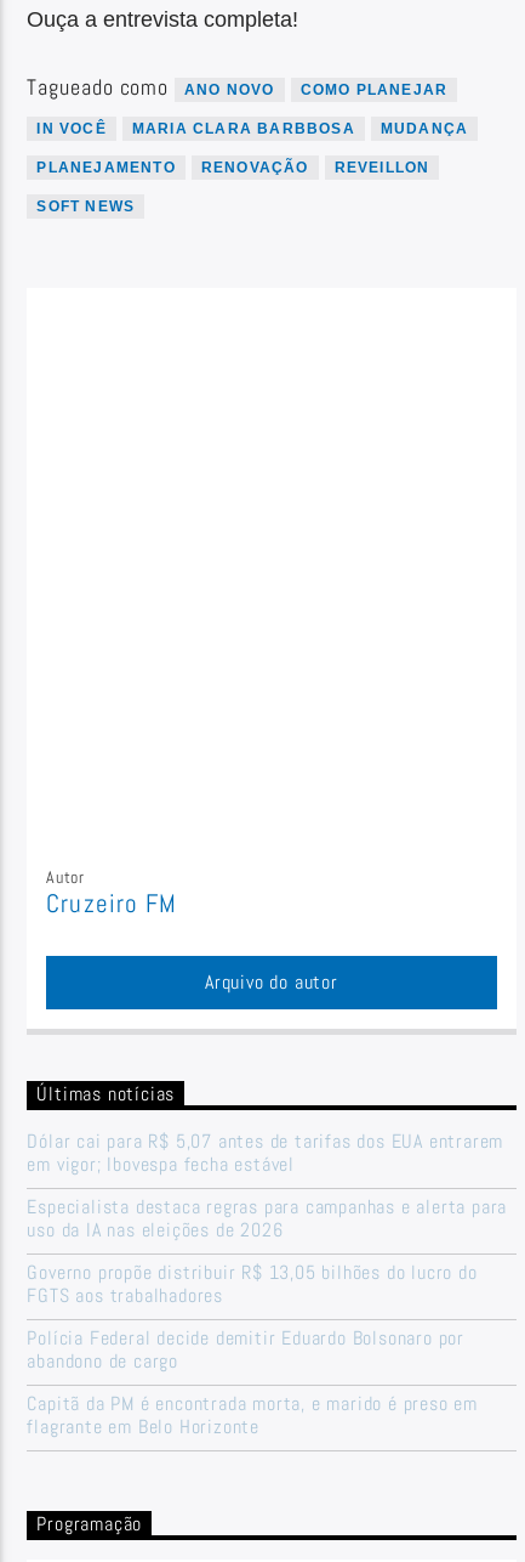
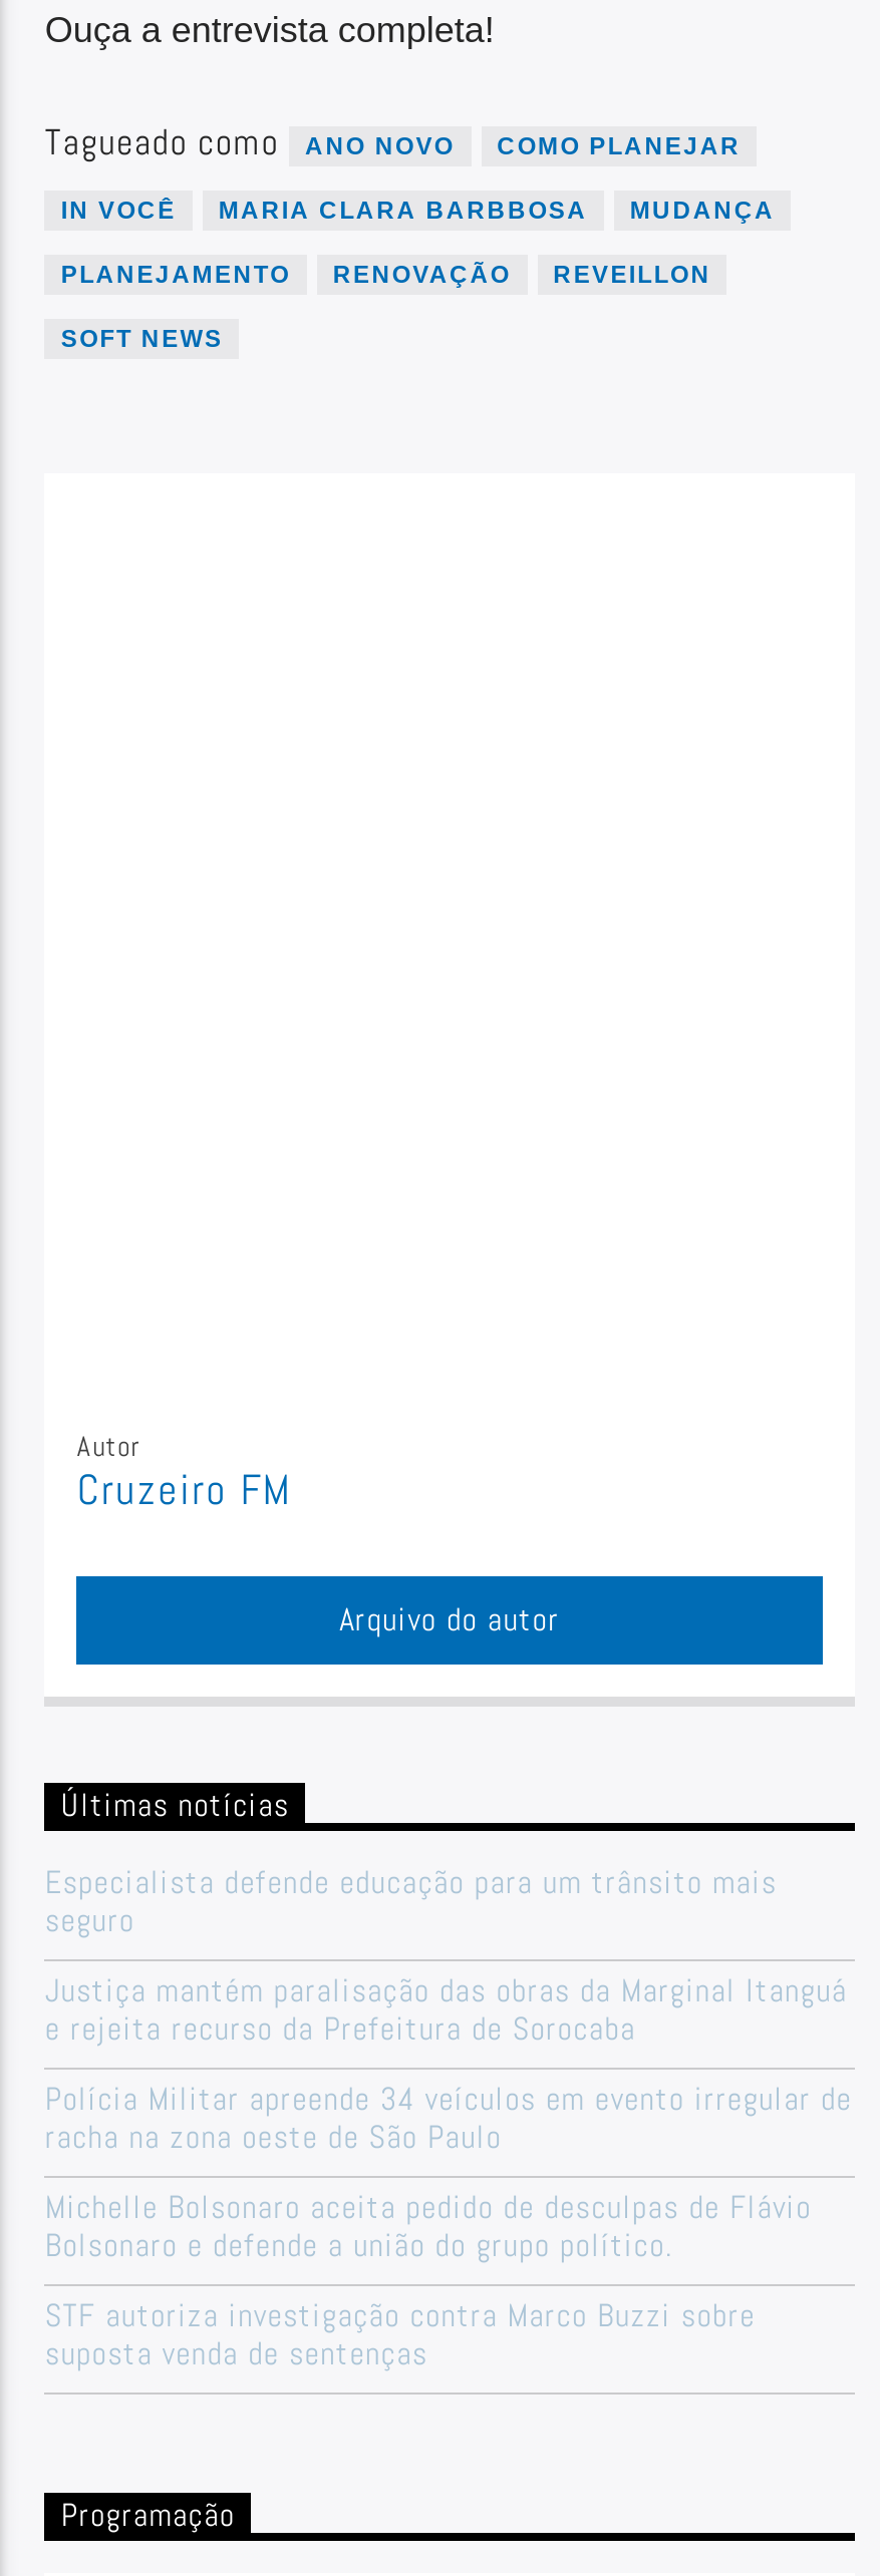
- Dólar cai para R$ 5,07 antes de tarifas dos EUA entrarem
- em vigor; Ibovespa fecha estável
+ Especialista defende educação para um trânsito mais
+ seguro

- Especialista destaca regras para campanhas e alerta para
- uso da IA nas eleições de 2026
+ Justiça mantém paralisação das obras da Marginal Itanguá
+ e rejeita recurso da Prefeitura de Sorocaba

- Governo propõe distribuir R$ 13,05 bilhões do lucro do
- FGTS aos trabalhadores
+ Polícia Militar apreende 34 veículos em evento irregular de
+ racha na zona oeste de São Paulo

- Polícia Federal decide demitir Eduardo Bolsonaro por
- abandono de cargo
+ Michelle Bolsonaro aceita pedido de desculpas de Flávio
+ Bolsonaro e defende a união do grupo político.

- Capitã da PM é encontrada morta, e marido é preso em
- flagrante em Belo Horizonte
+ STF autoriza investigação contra Marco Buzzi sobre
+ suposta venda de sentenças
